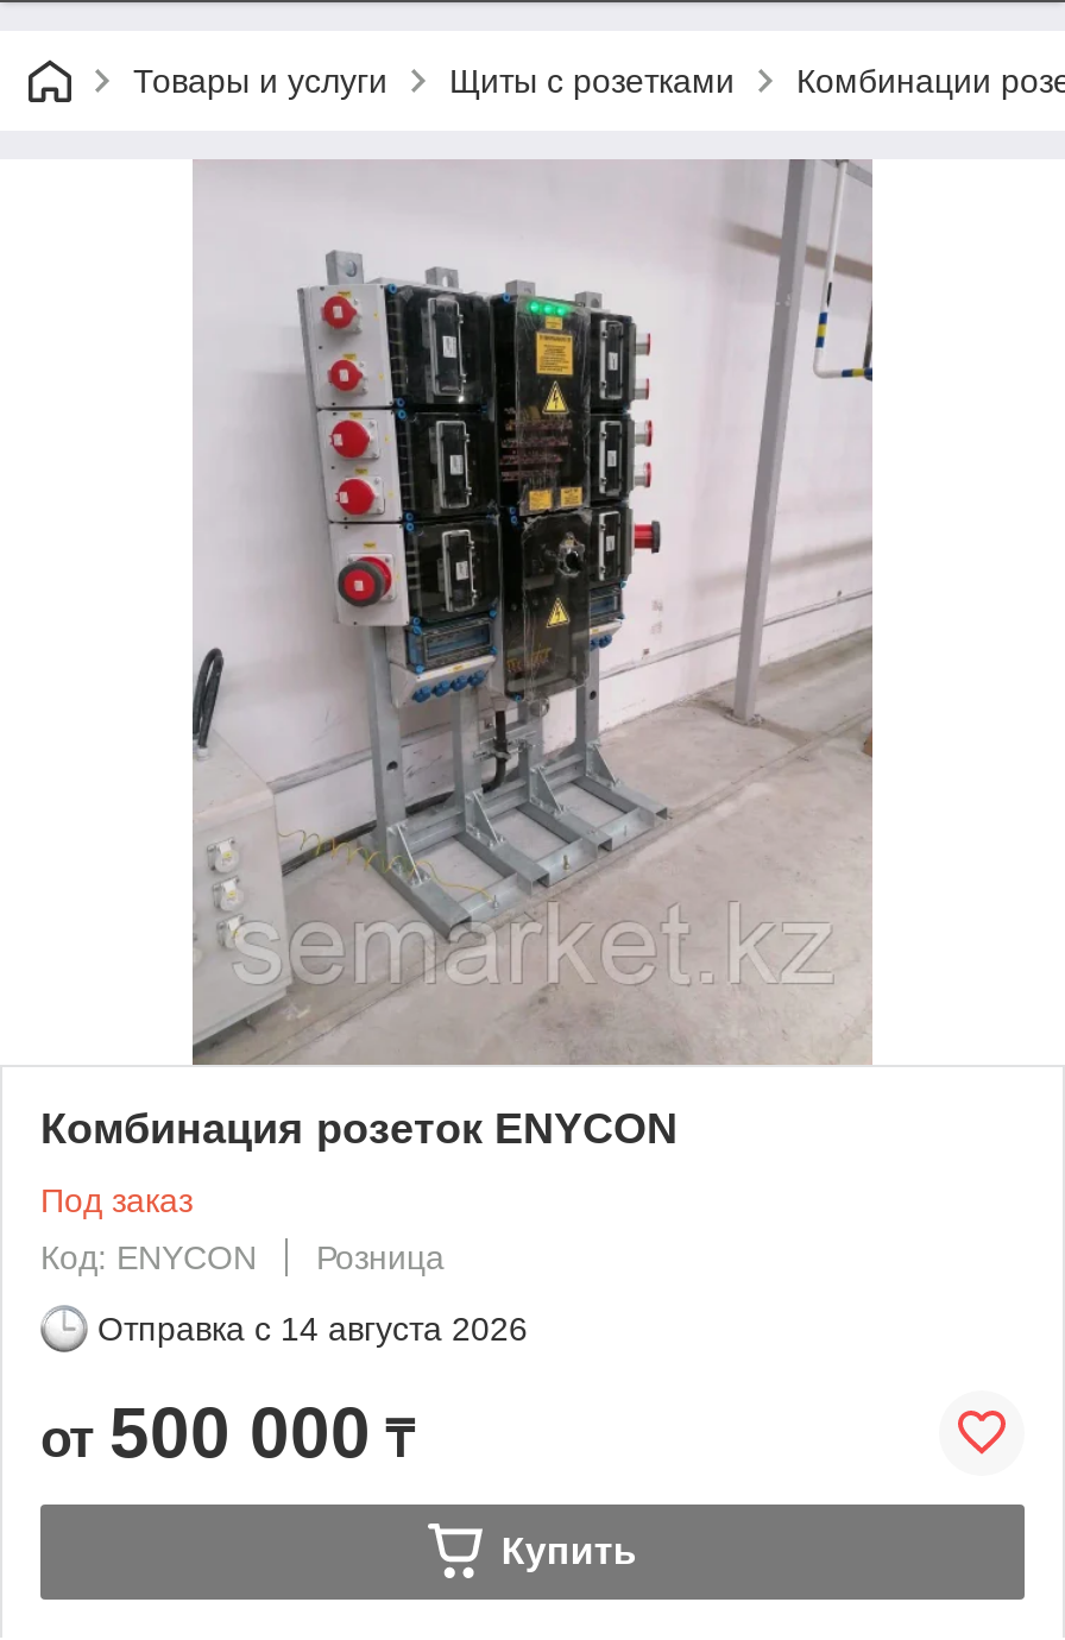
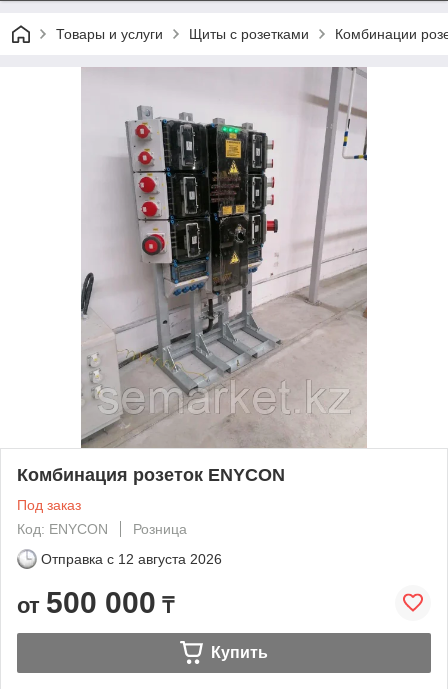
- Отправка с 14 августа 2026
+ Отправка с 12 августа 2026
